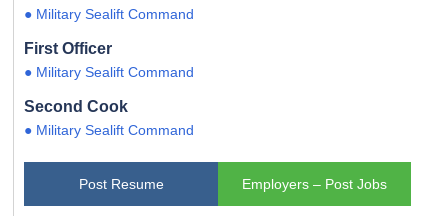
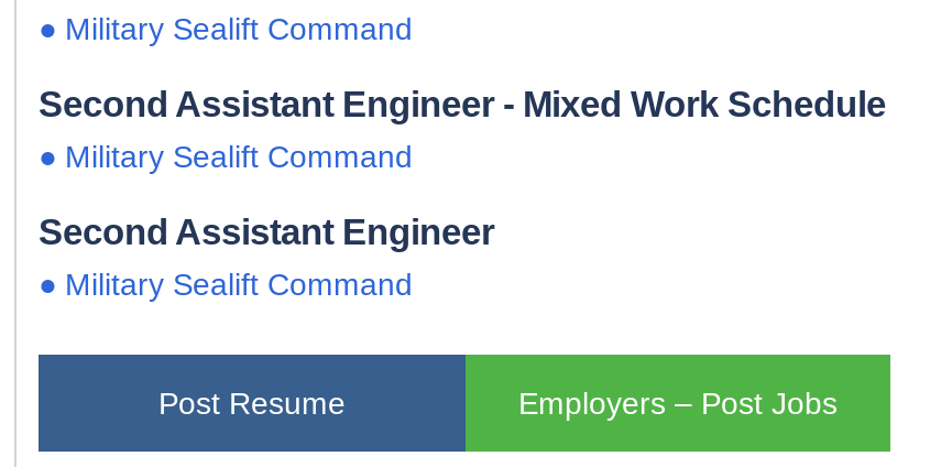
- First Officer
+ Second Assistant Engineer - Mixed Work Schedule

- Second Cook
+ Second Assistant Engineer
